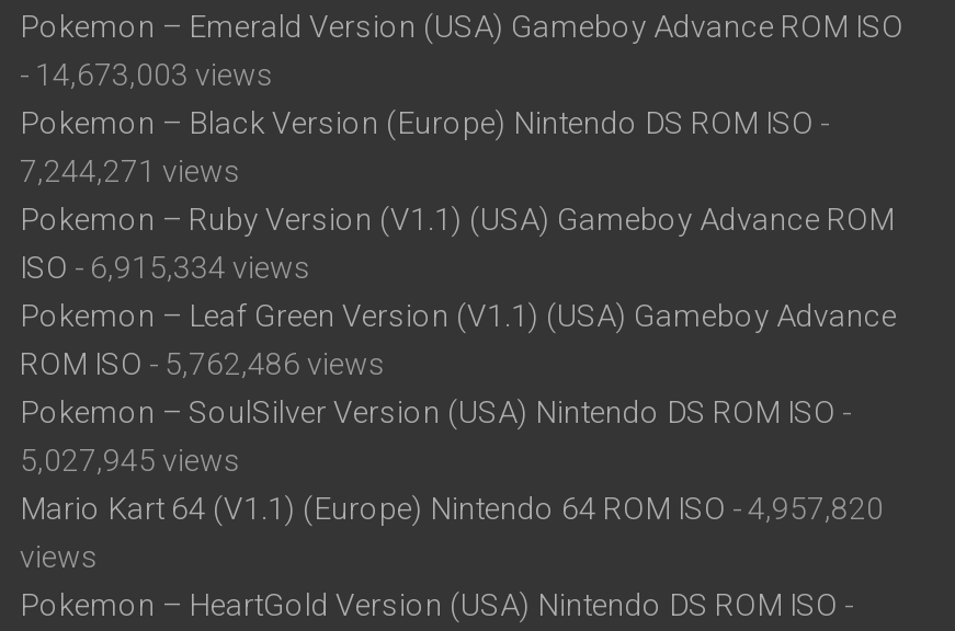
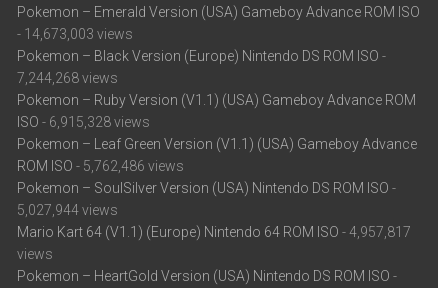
- 7,244,271 views
+ 7,244,268 views

- ISO - 6,915,334 views
+ ISO - 6,915,328 views

- 5,027,945 views
+ 5,027,944 views

- Mario Kart 64 (V1.1) (Europe) Nintendo 64 ROM ISO - 4,957,820
+ Mario Kart 64 (V1.1) (Europe) Nintendo 64 ROM ISO - 4,957,817
